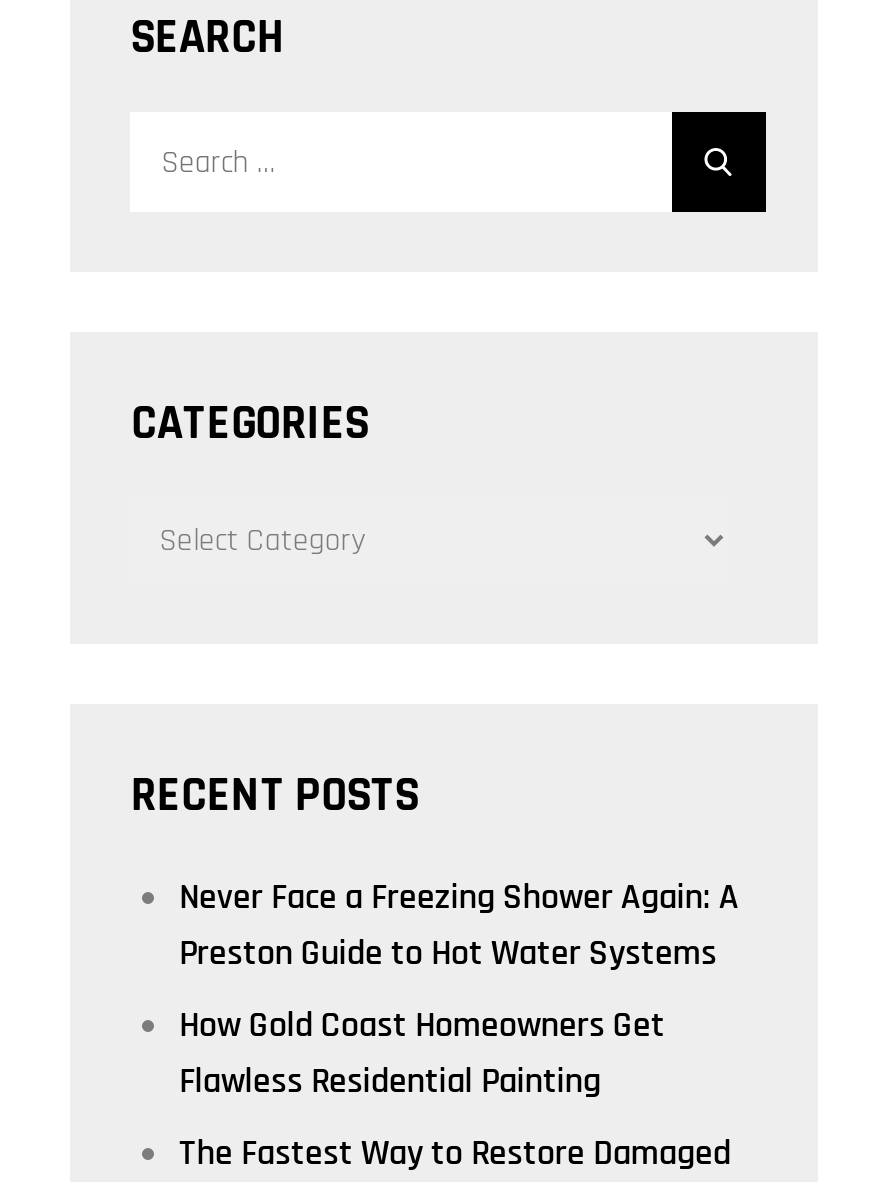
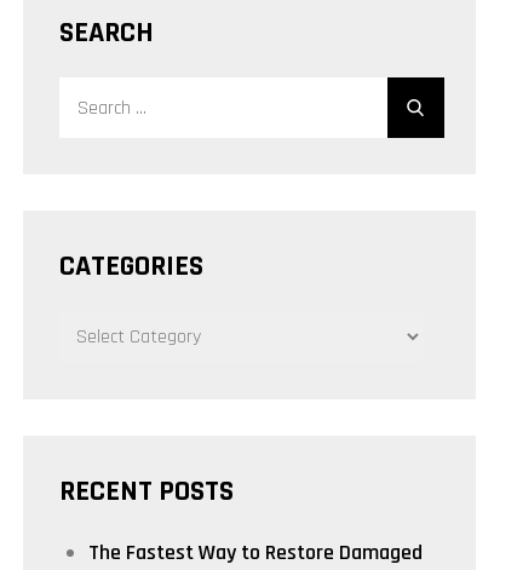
- Never Face a Freezing Shower Again: A
- Preston Guide to Hot Water Systems
- How Gold Coast Homeowners Get
- Flawless Residential Painting
